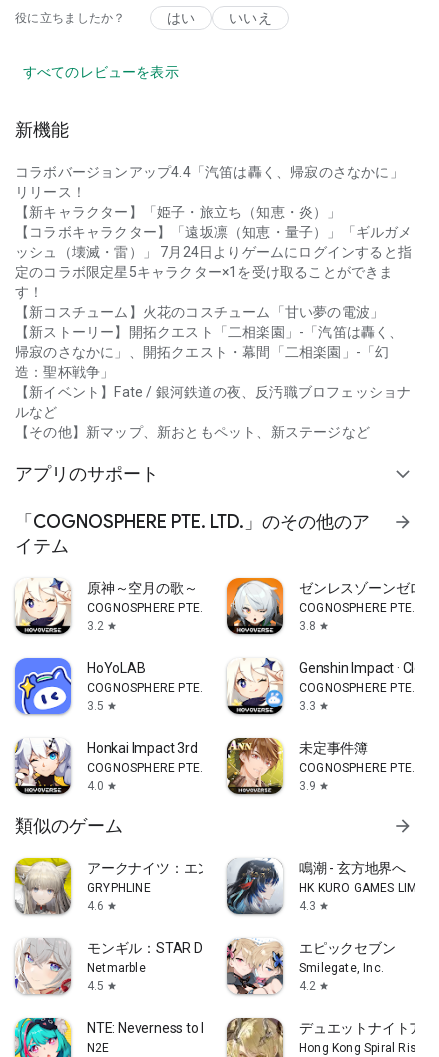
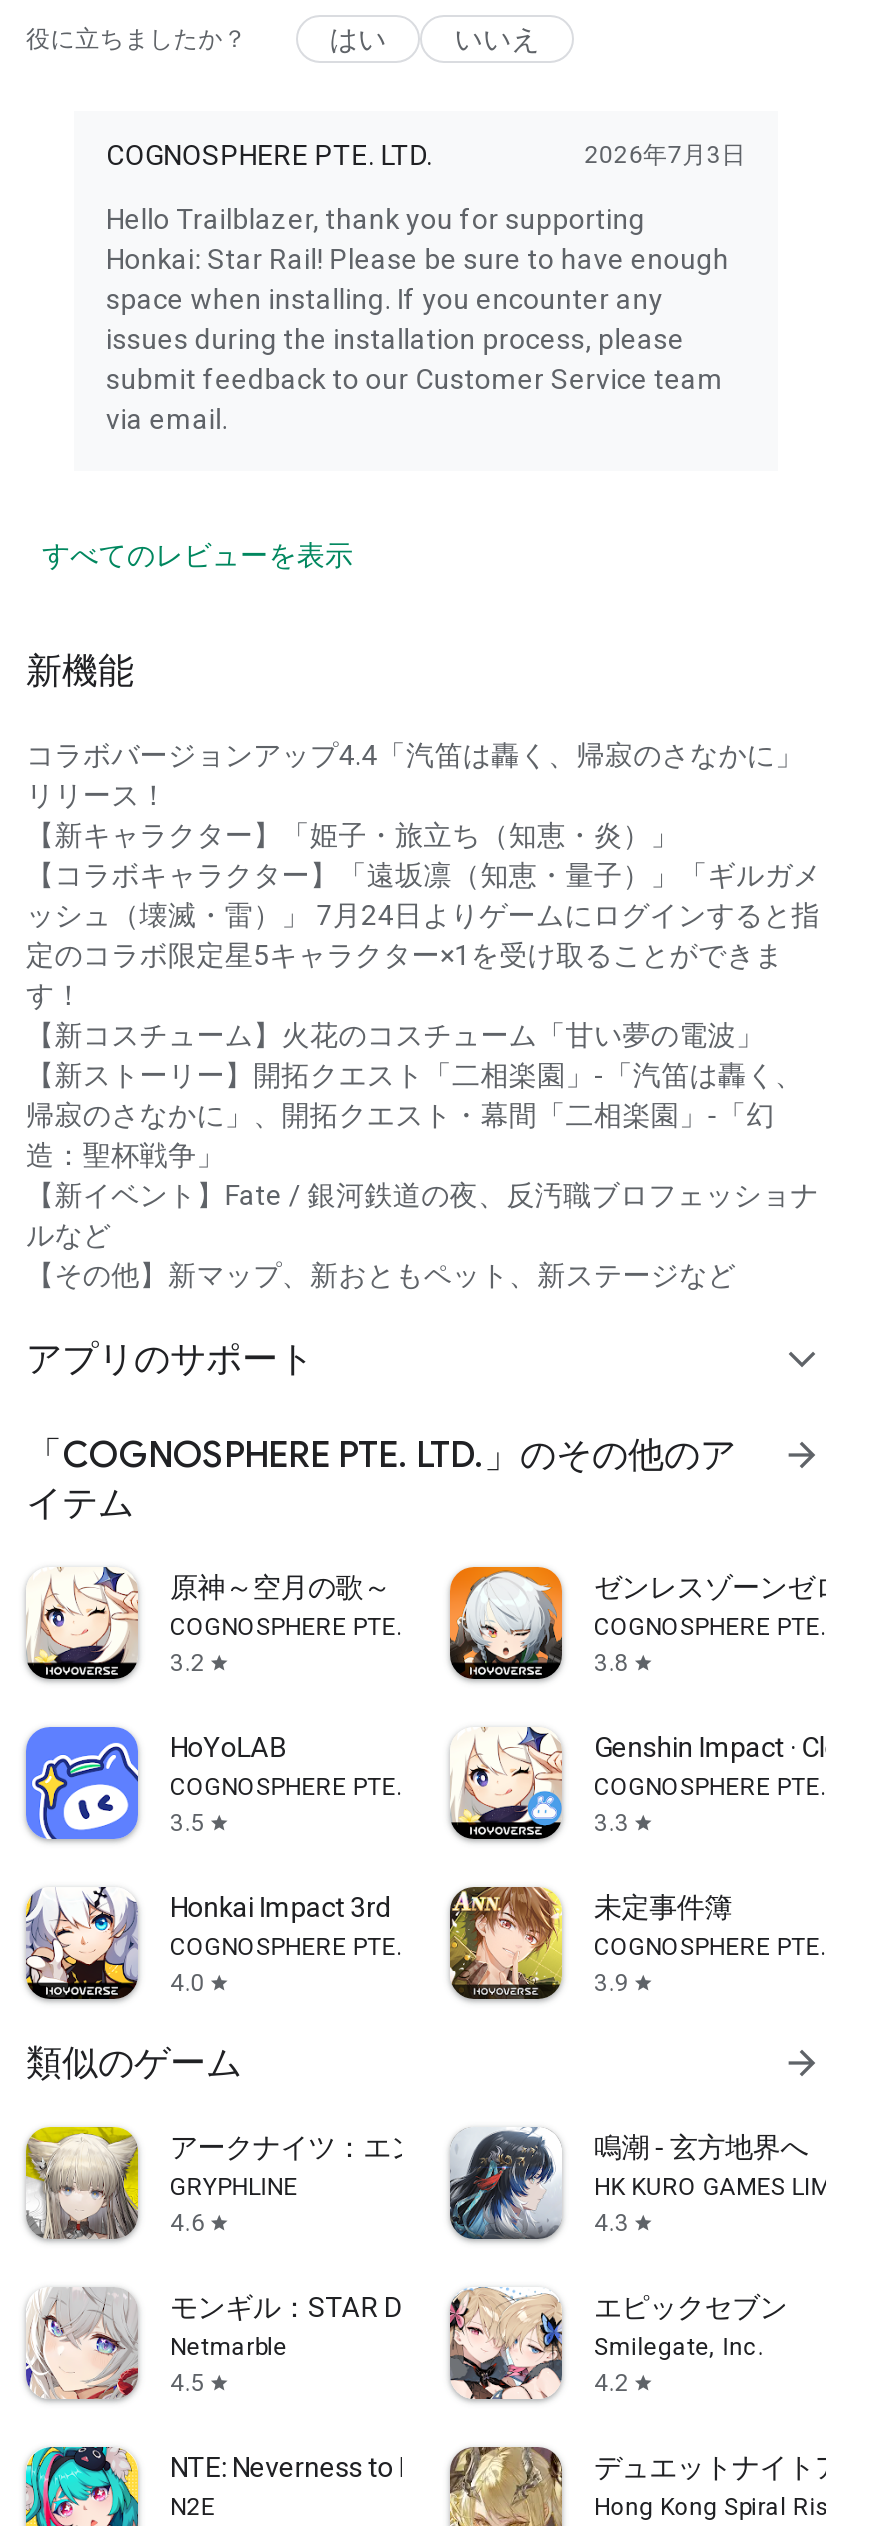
+ COGNOSPHERE PTE. LTD.
+ 2026年7月3日
+ Hello Trailblazer, thank you for supporting
+ Honkai: Star Rail! Please be sure to have enough
+ space when installing. If you encounter any
+ issues during the installation process, please
+ submit feedback to our Customer Service team
+ via email.
